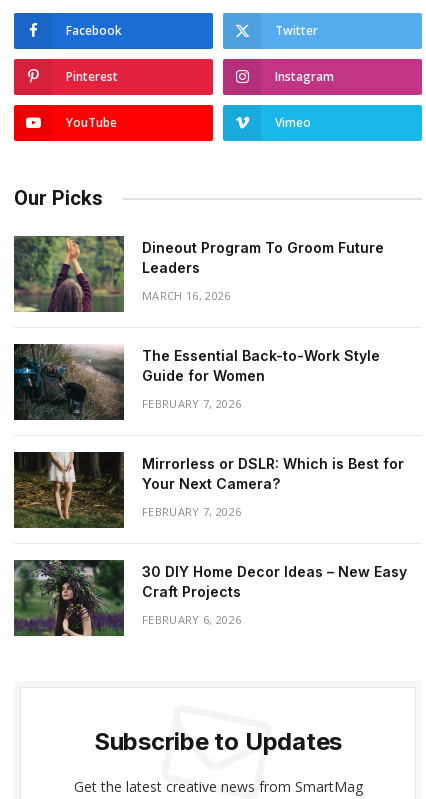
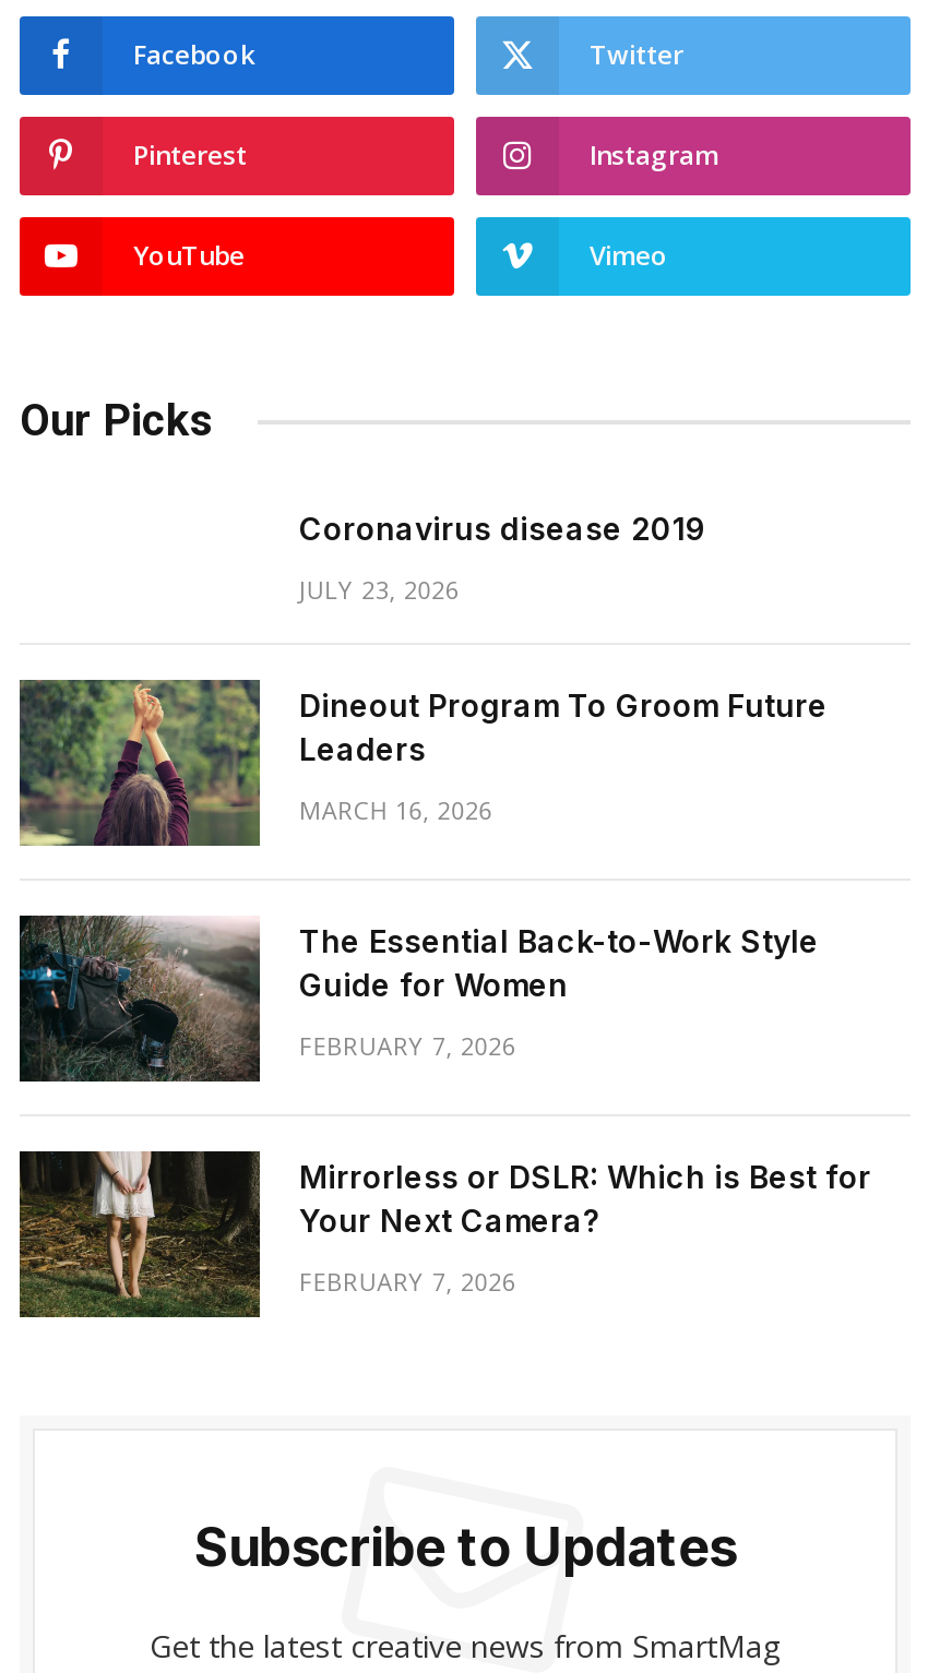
+ Coronavirus disease 2019
+ JULY 23, 2026

moved down: [image] | Dineout Program To Groom Future | Leaders | ... | Your Next Camera? | FEBRUARY 7, 2026

- [image]
- 30 DIY Home Decor Ideas – New Easy
- Craft Projects
- FEBRUARY 6, 2026
